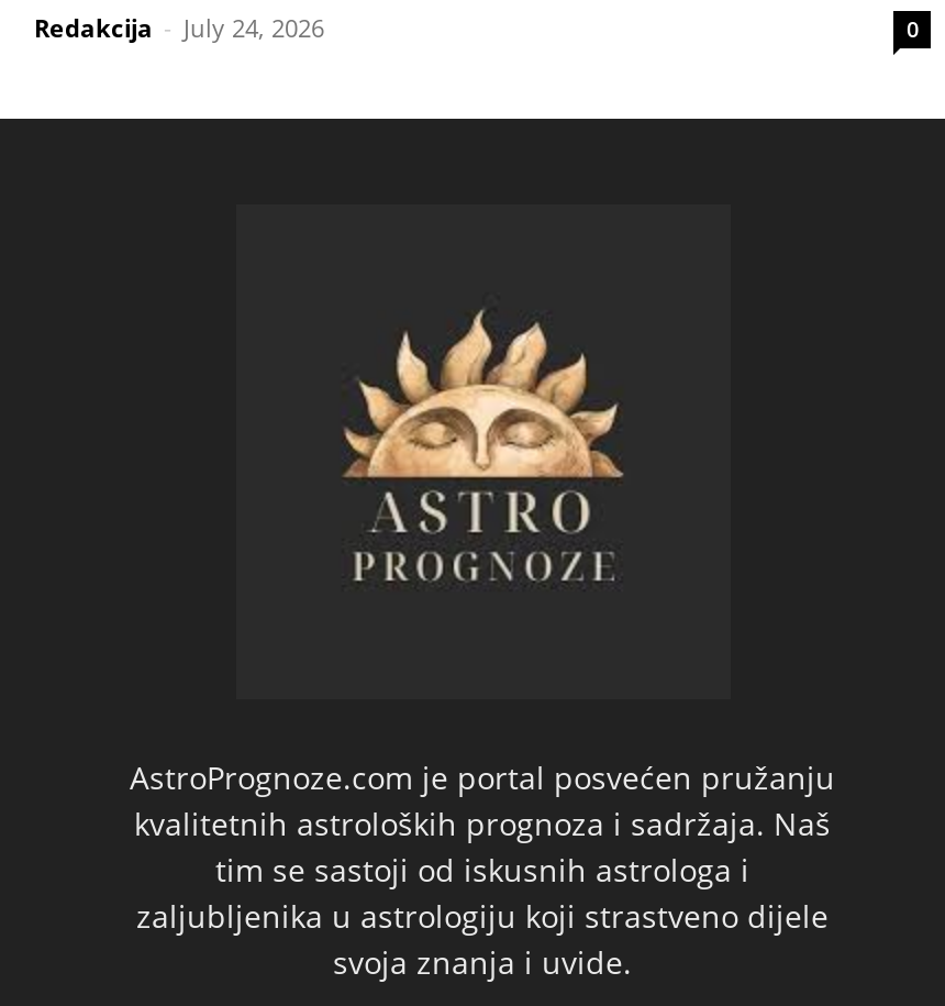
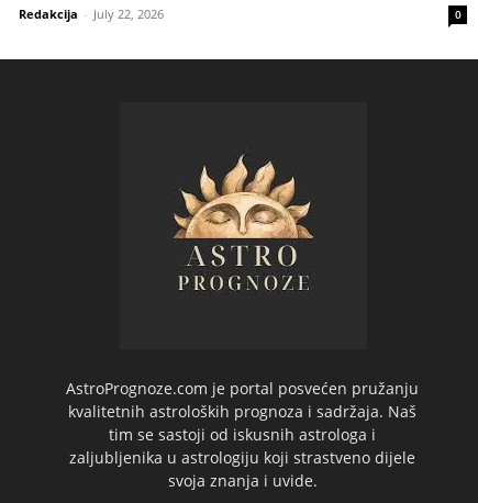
- Redakcija - July 24, 2026
+ Redakcija - July 22, 2026
